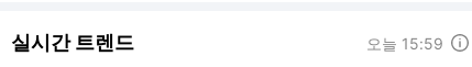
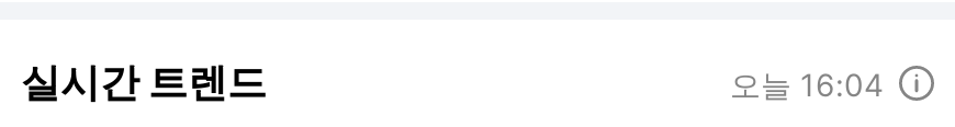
- 오늘 15:59
+ 오늘 16:04
